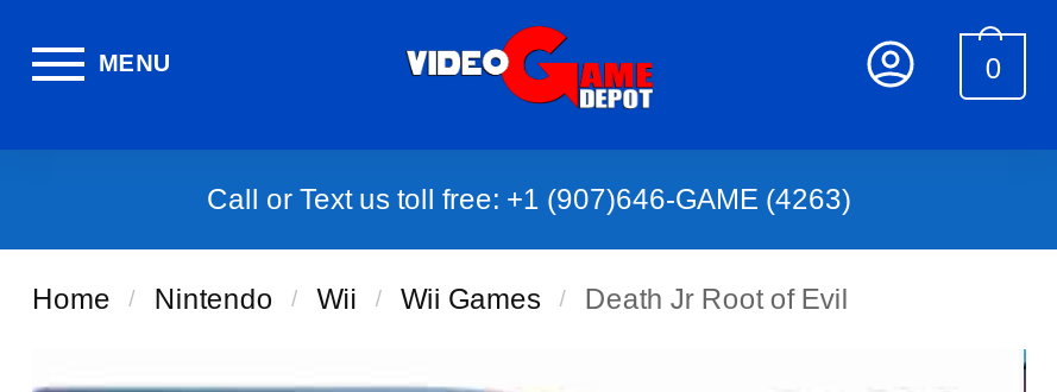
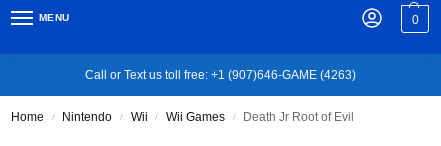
- [image]
